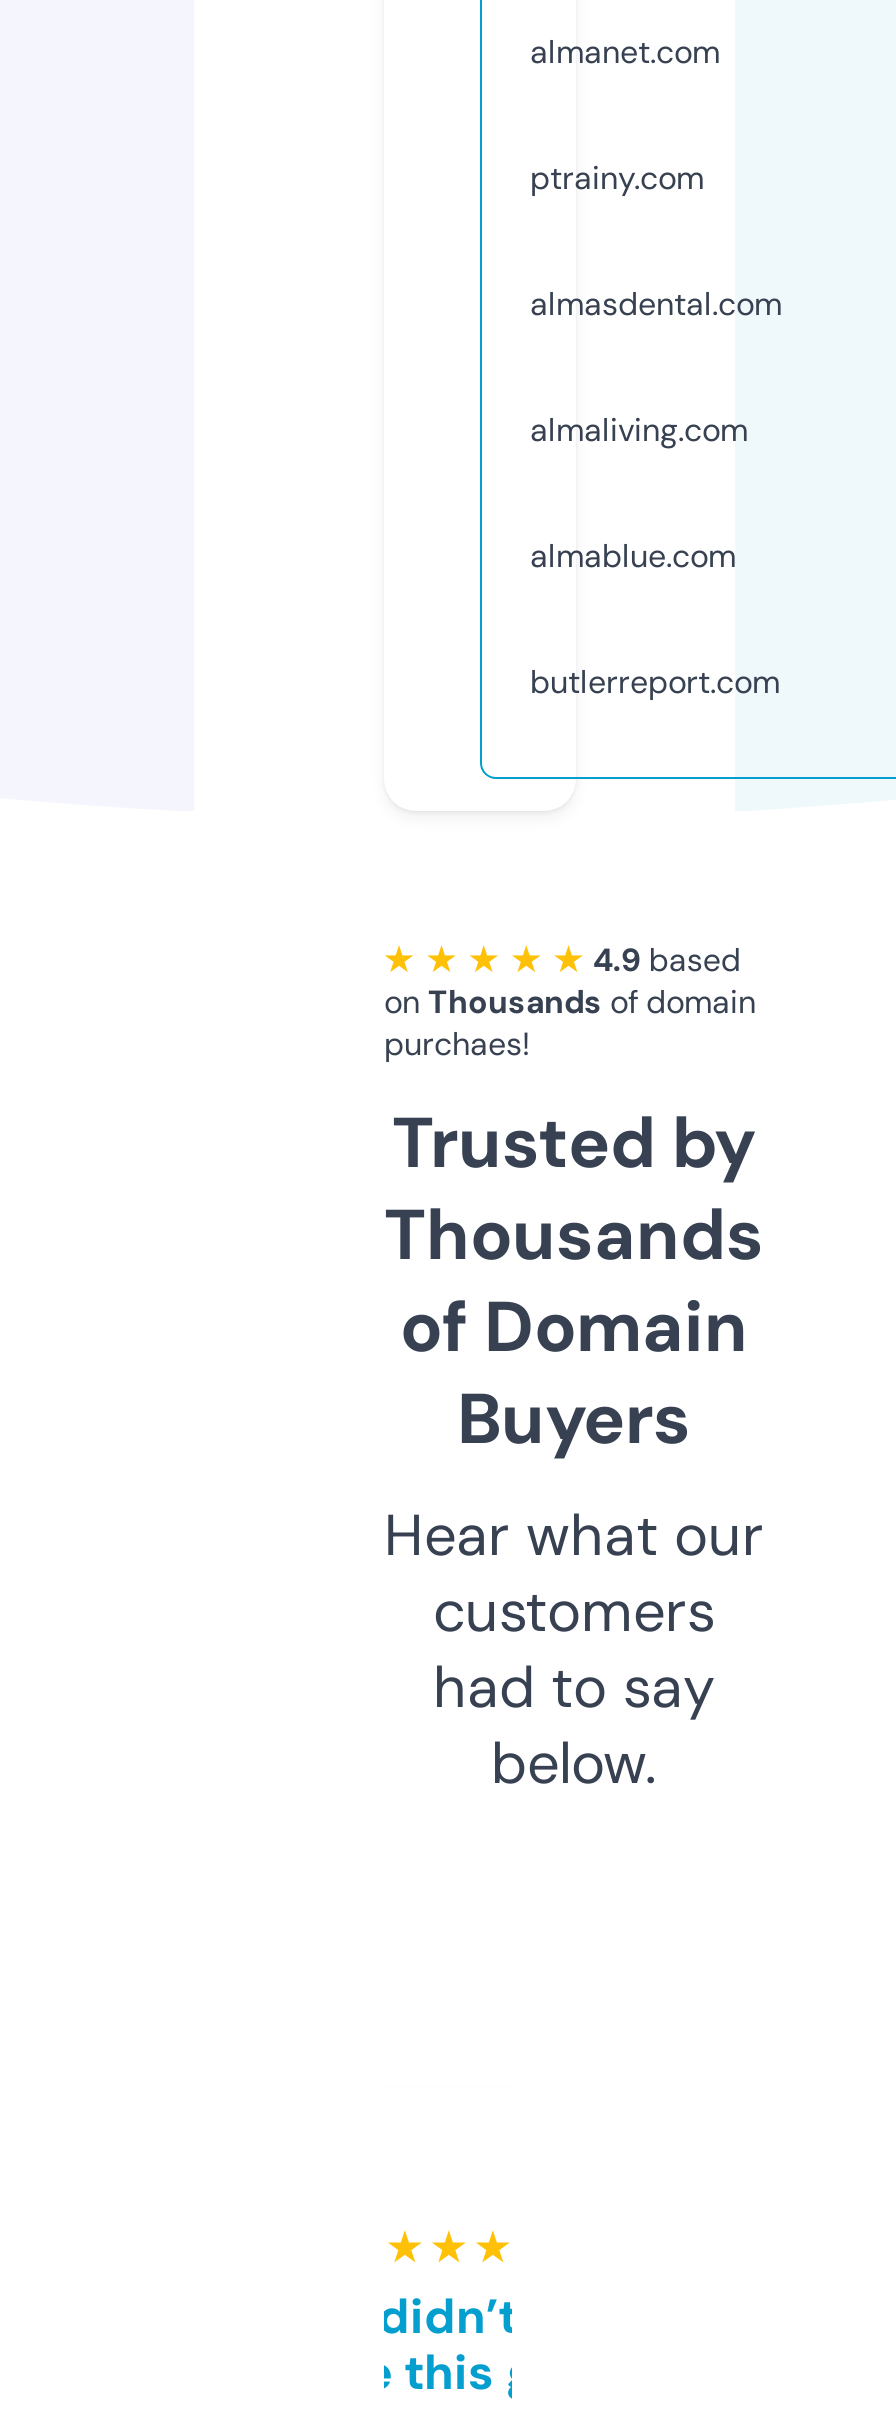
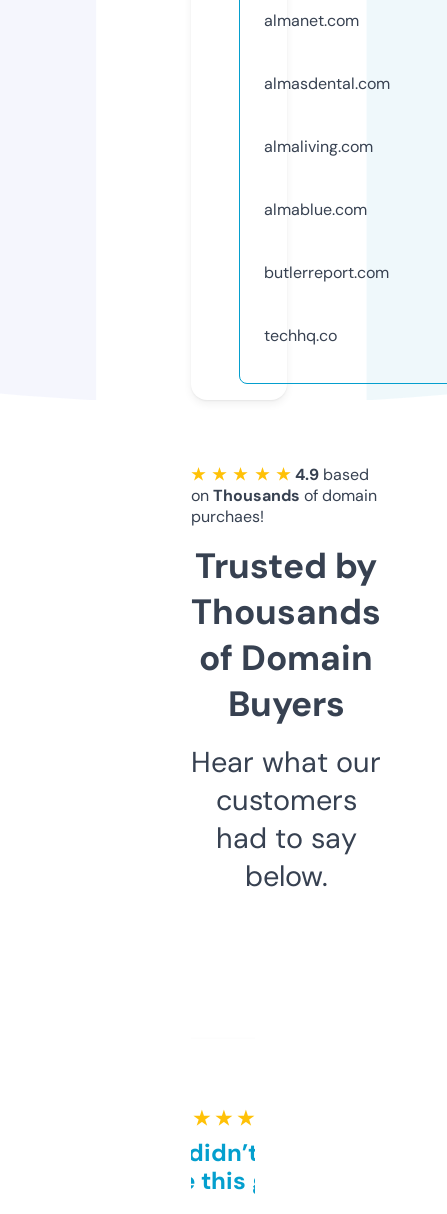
- ptrainy.com

moved up: almasdental.com | almaliving.com | almablue.com | butlerreport.com

+ techhq.co
